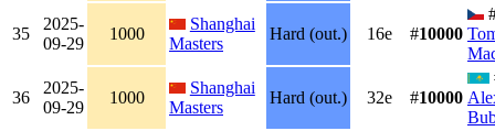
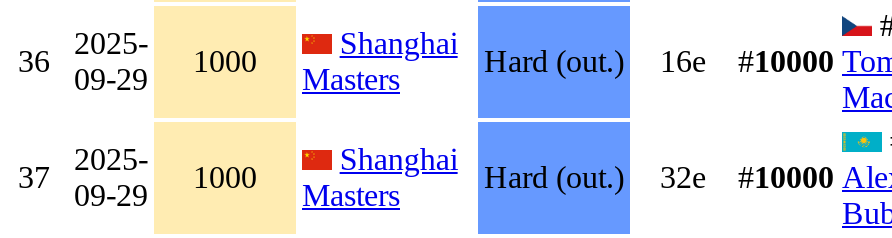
- 35
+ 36

- 36
+ 37
